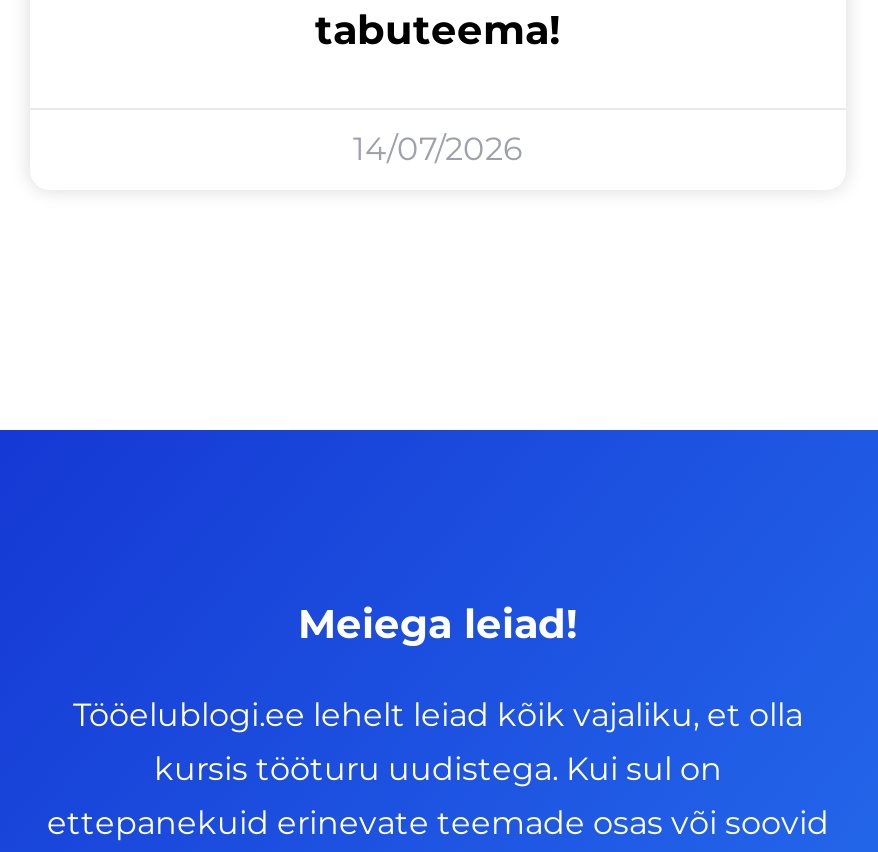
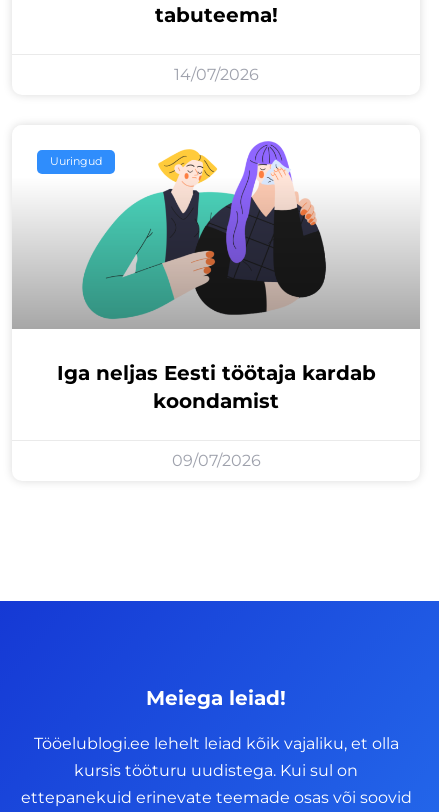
+ [image]
+ Uuringud

+ Iga neljas Eesti töötaja kardab
+ koondamist
+ 09/07/2026
